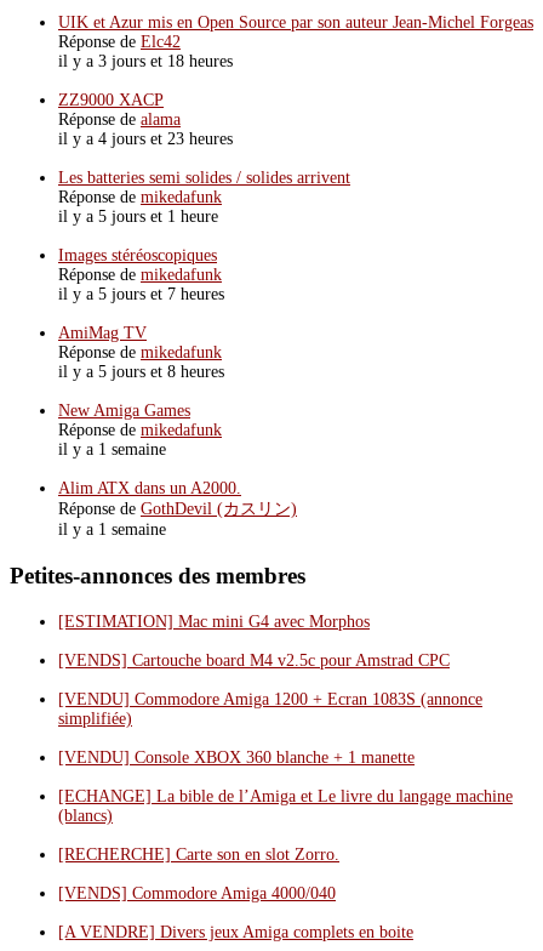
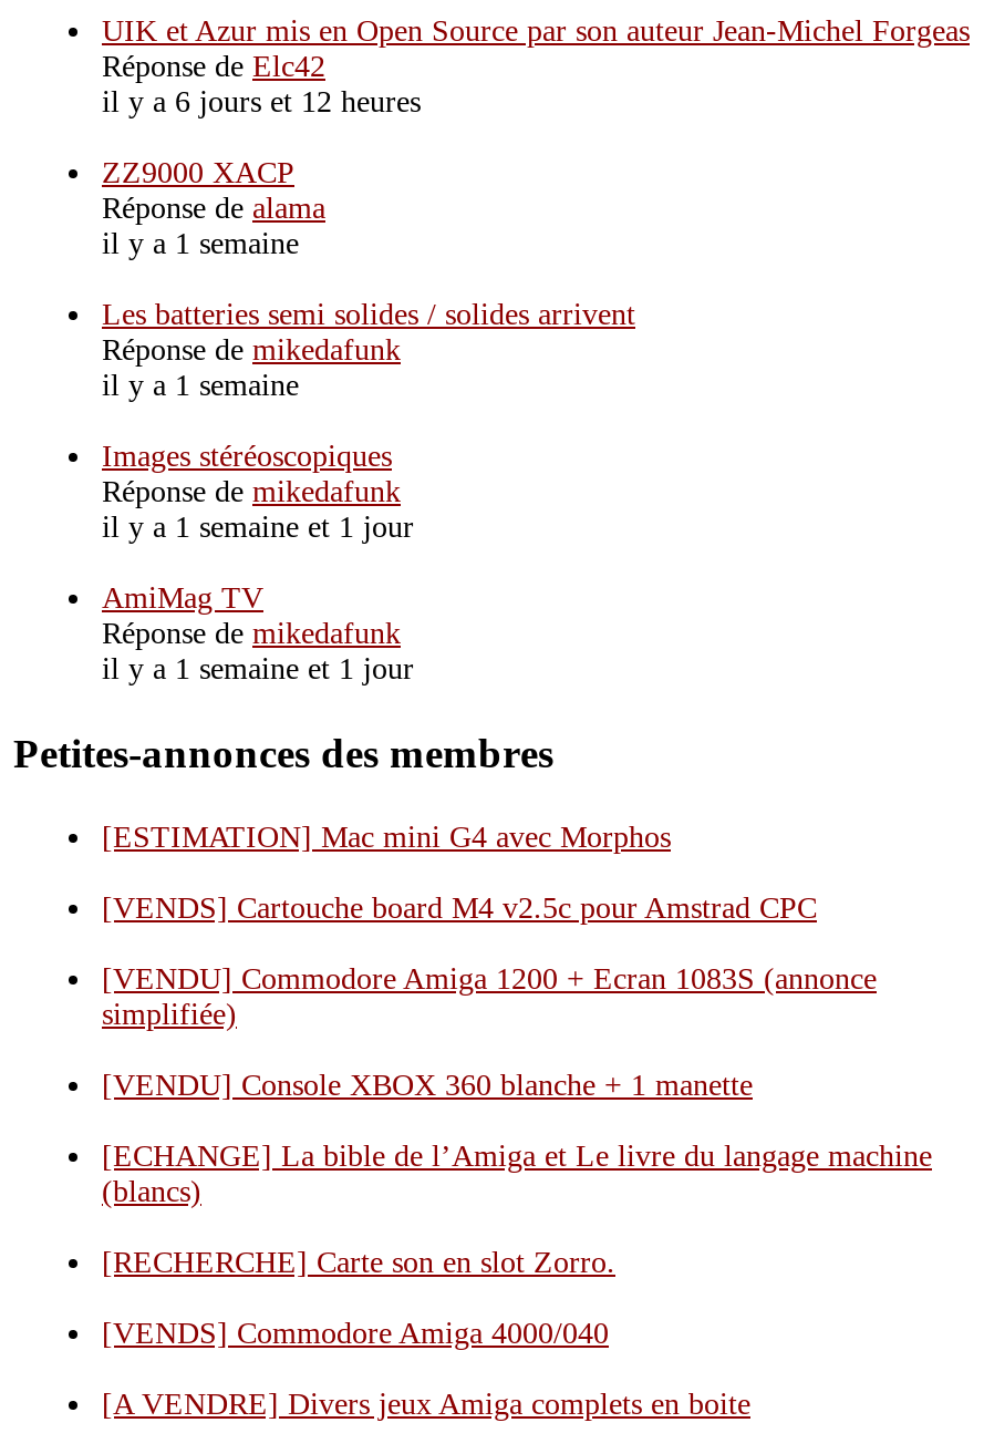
- il y a 3 jours et 18 heures
+ il y a 6 jours et 12 heures

- il y a 4 jours et 23 heures
+ il y a 1 semaine

- il y a 5 jours et 1 heure
+ il y a 1 semaine

- il y a 5 jours et 7 heures
+ il y a 1 semaine et 1 jour

- il y a 5 jours et 8 heures
- New Amiga Games
- Réponse de mikedafunk
- il y a 1 semaine
- Alim ATX dans un A2000.
- Réponse de GothDevil (カスリン)
- il y a 1 semaine
+ il y a 1 semaine et 1 jour
